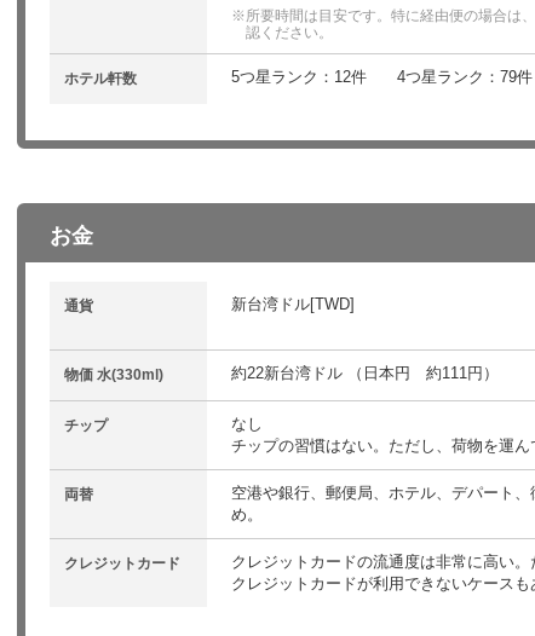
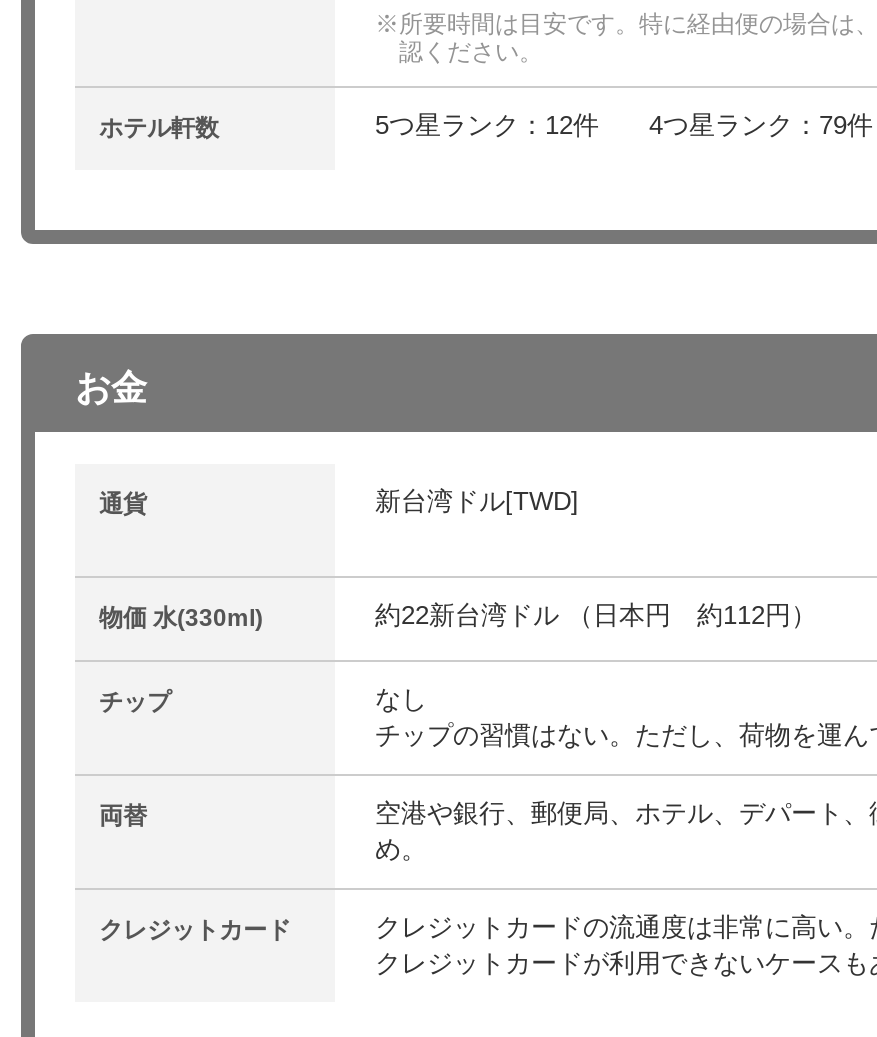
- 約22新台湾ドル （日本円 約111円）
+ 約22新台湾ドル （日本円 約112円）
